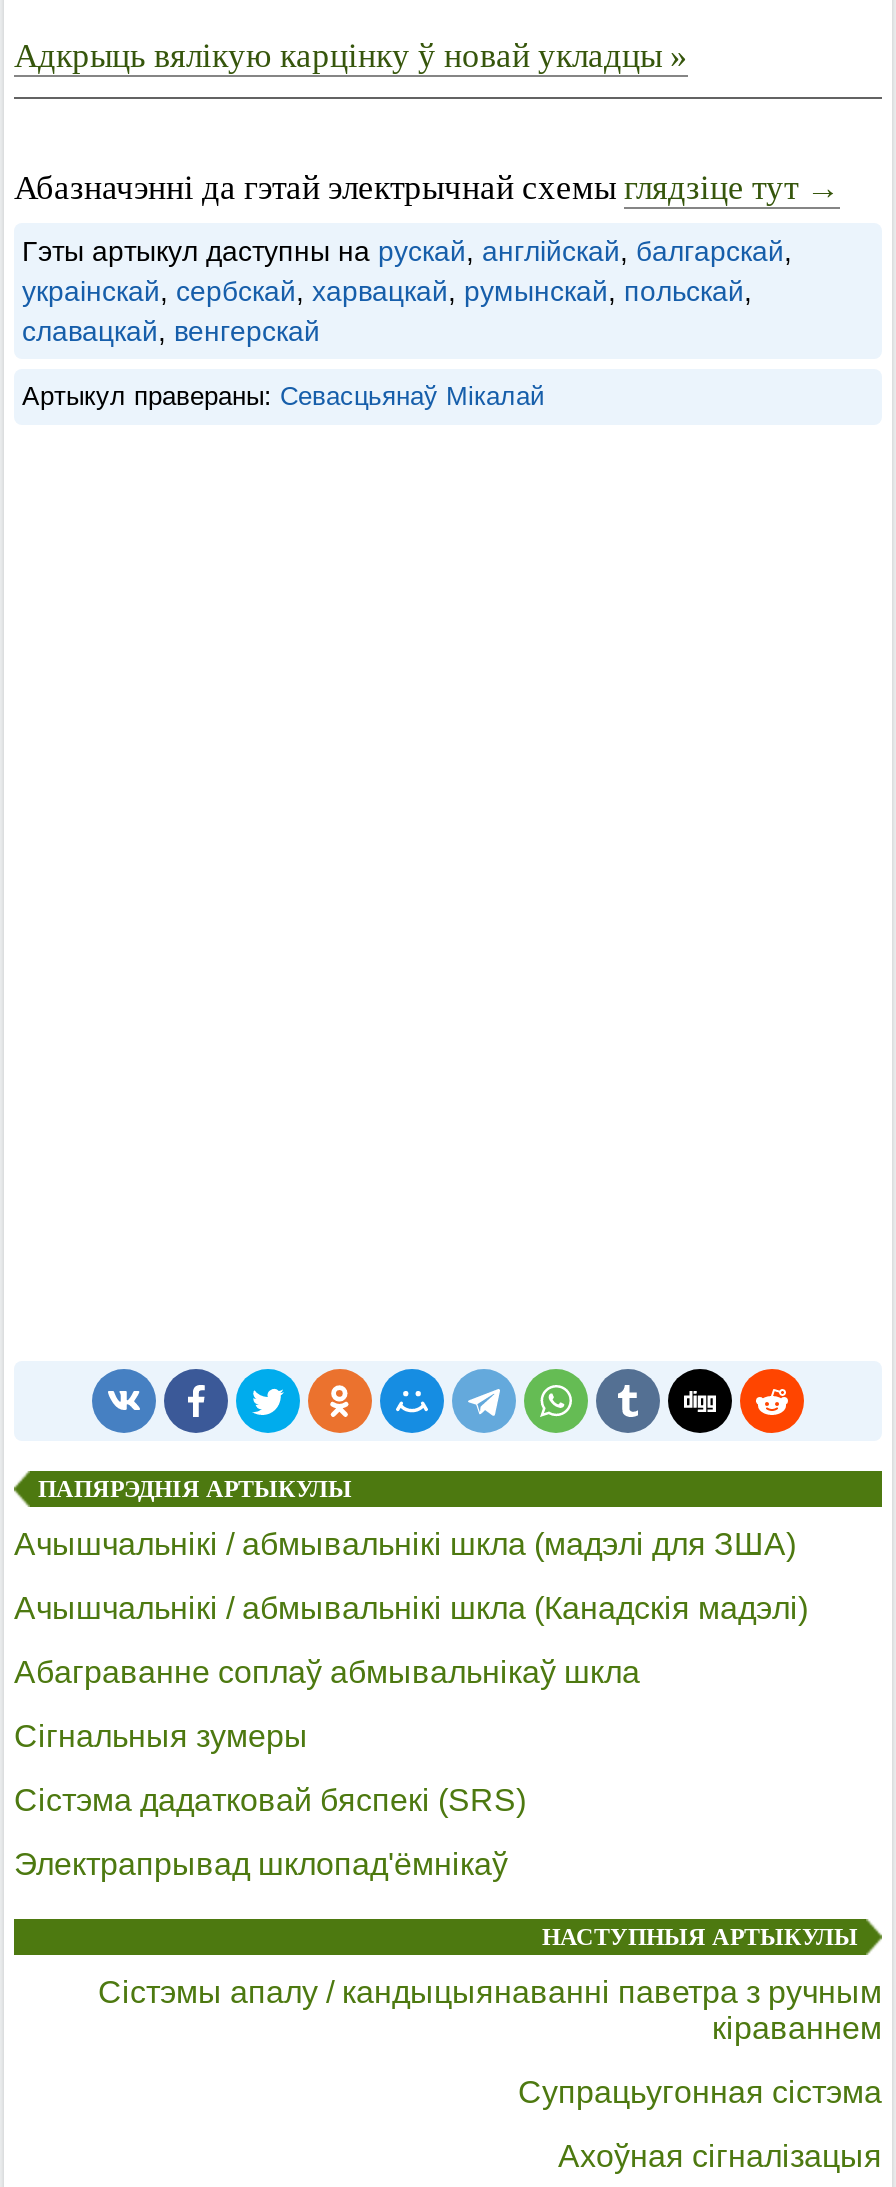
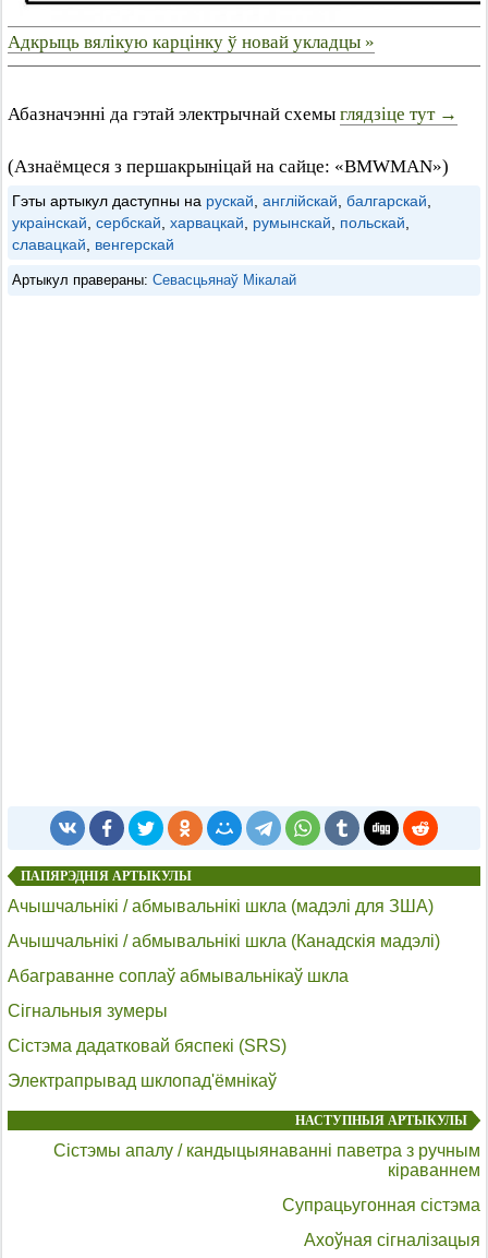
+ (Азнаёмцеся з першакрыніцай на сайце: «BMWMAN»)
